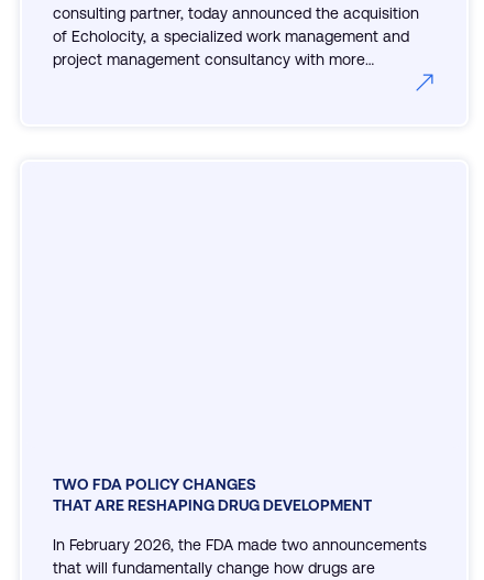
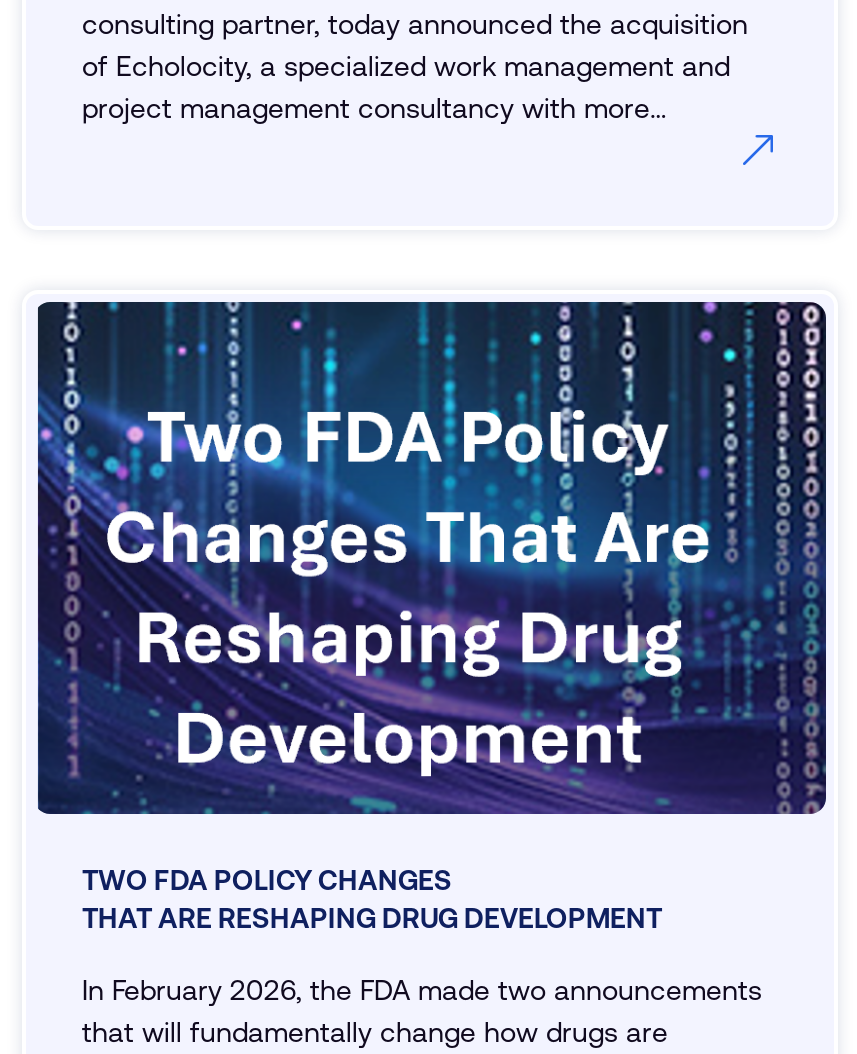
+ [image]
